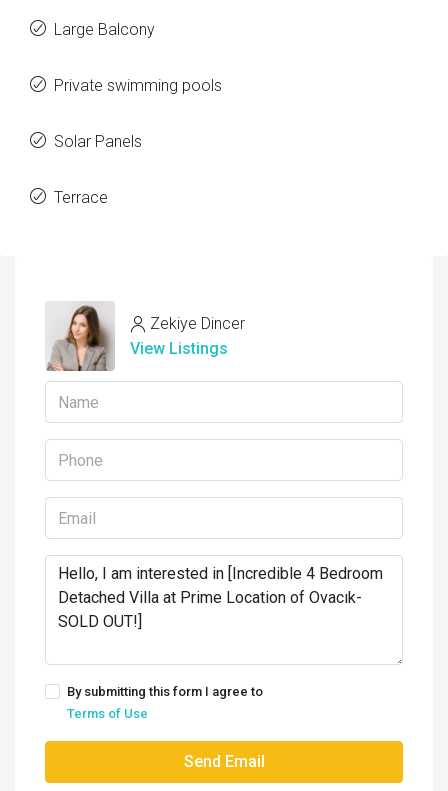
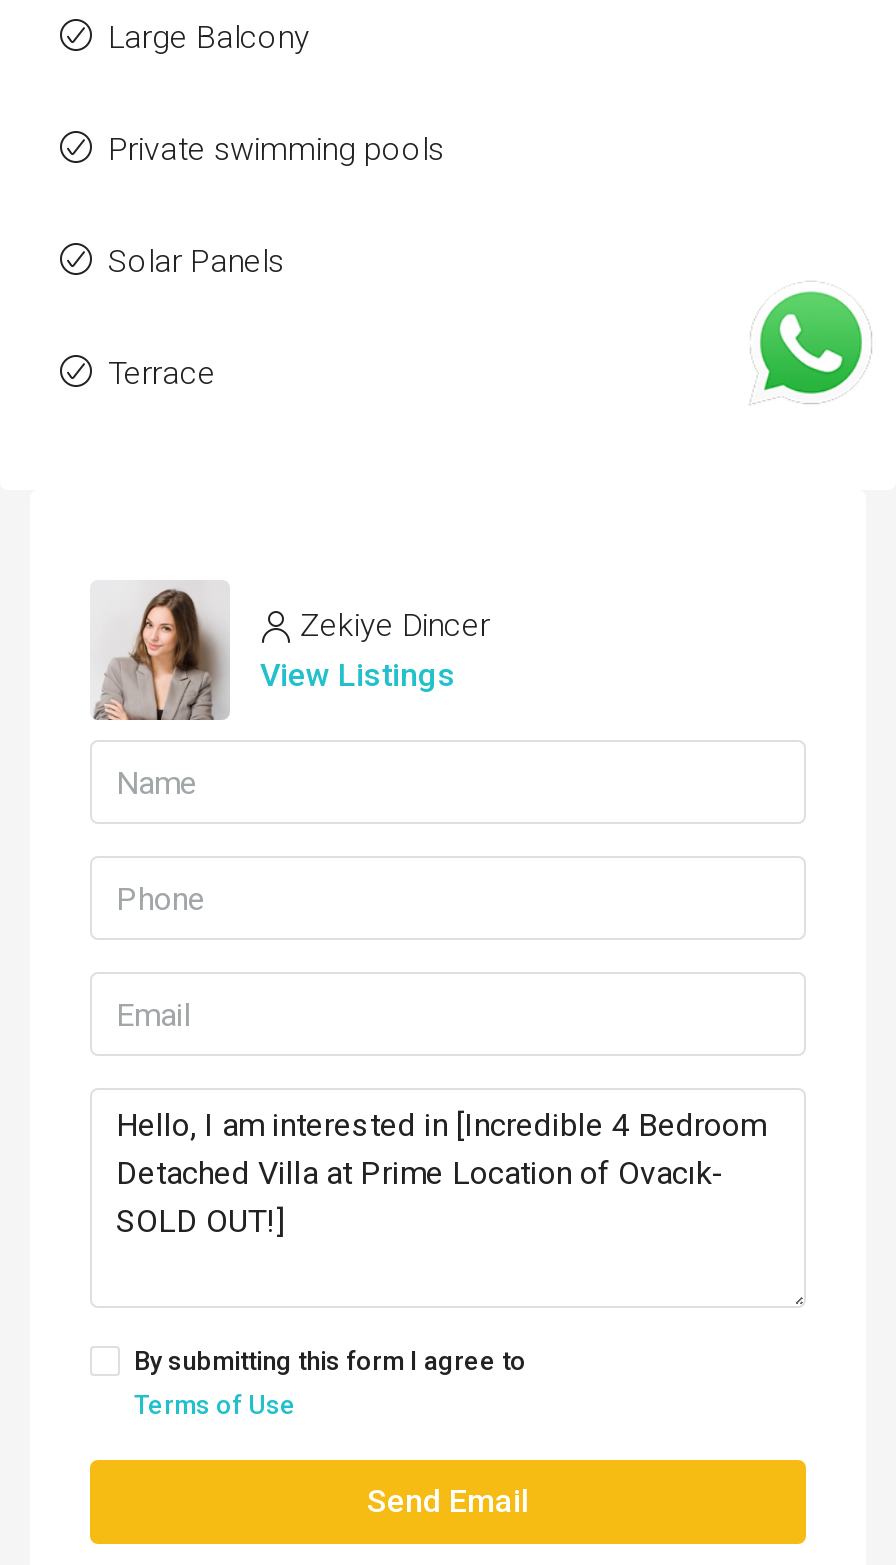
+ [image]
